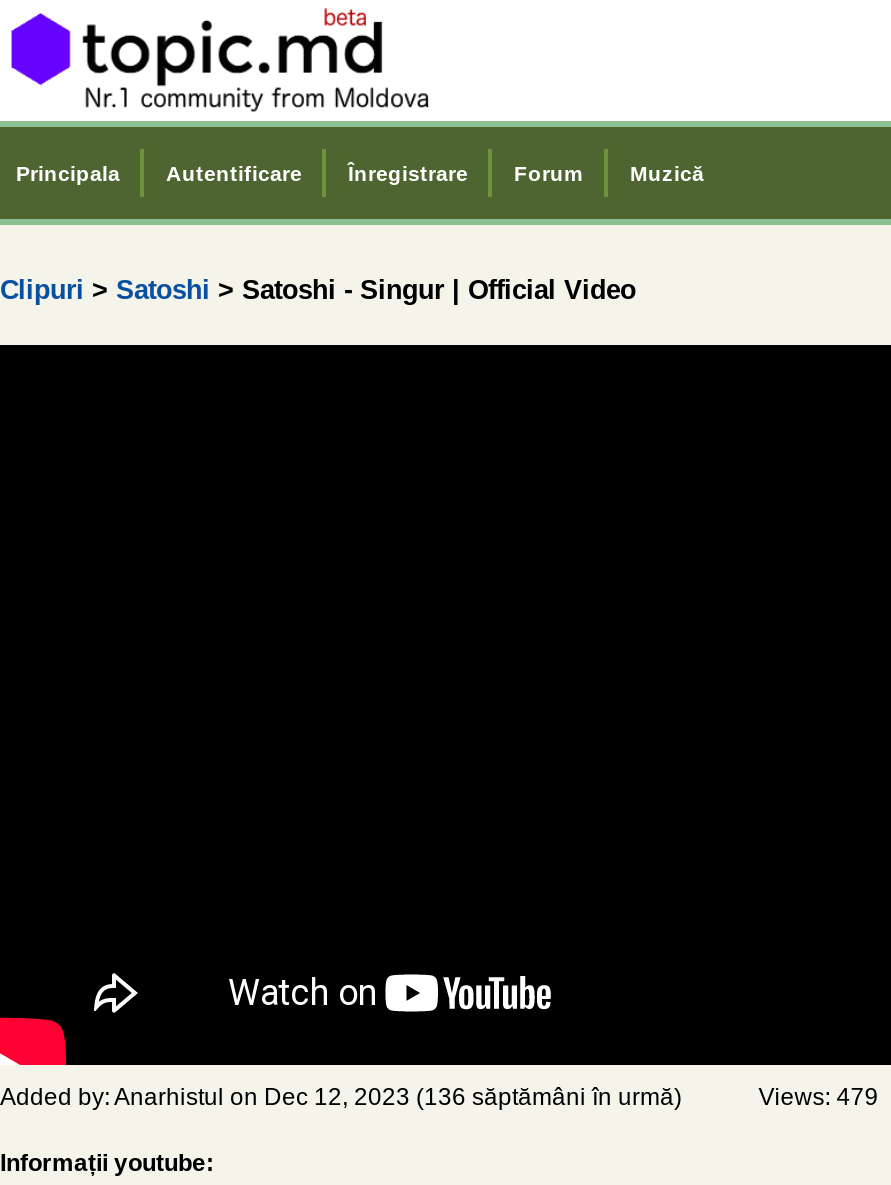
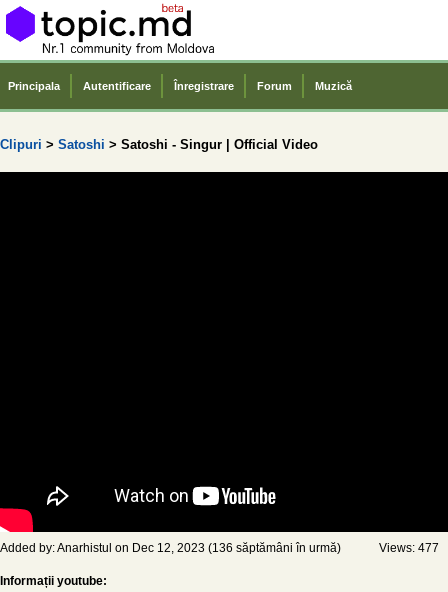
- Views: 479
+ Views: 477
